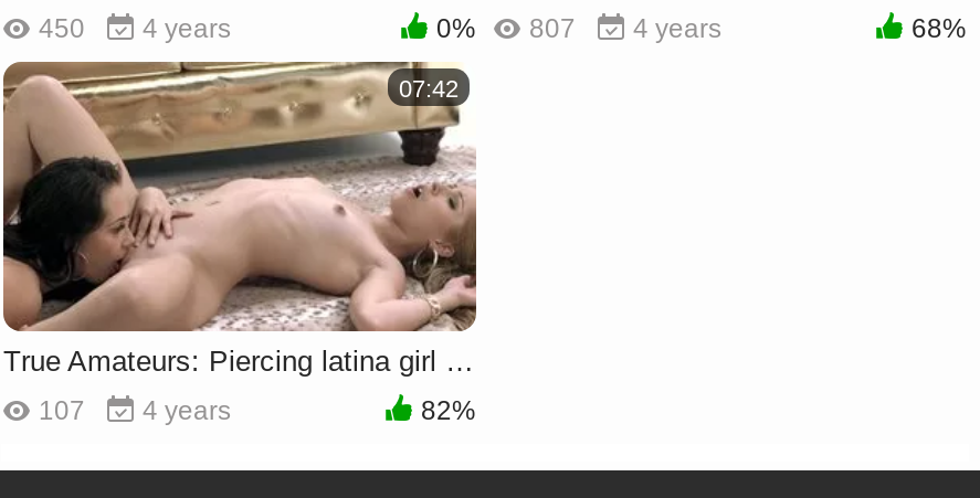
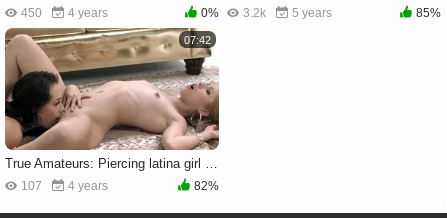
- 807
- 4 years
- 68%
+ 3.2k
+ 5 years
+ 85%
